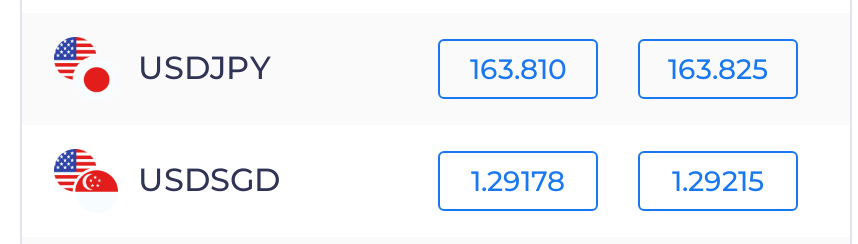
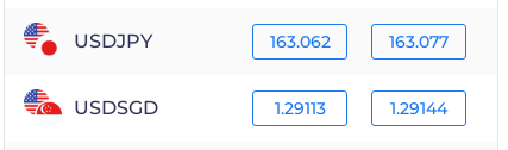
- 163.810
+ 163.062

- 163.825
+ 163.077

- 1.29178
+ 1.29113

- 1.29215
+ 1.29144
